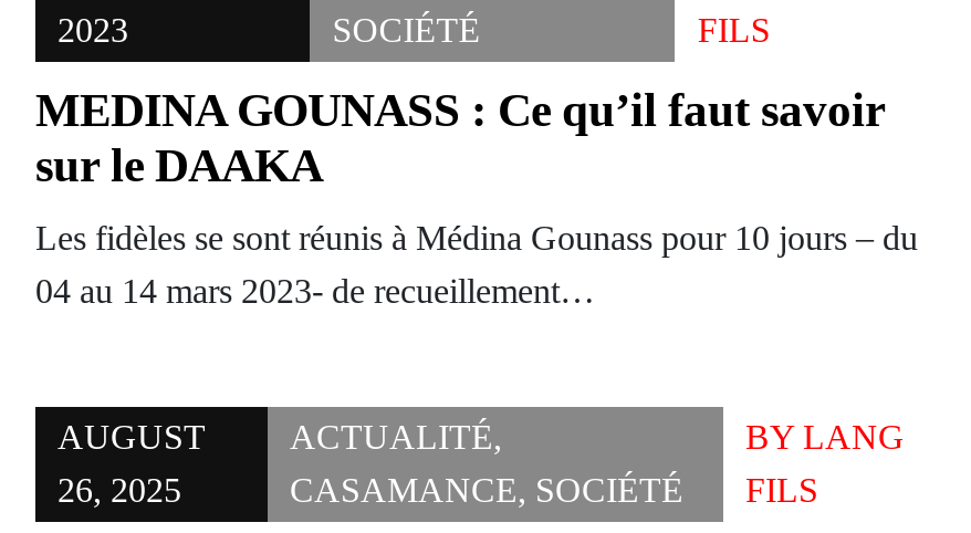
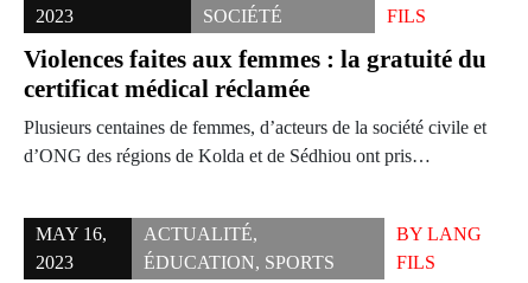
- MEDINA GOUNASS : Ce qu’il faut savoir
- sur le DAAKA
+ Violences faites aux femmes : la gratuité du
+ certificat médical réclamée

- Les fidèles se sont réunis à Médina Gounass pour 10 jours – du
- 04 au 14 mars 2023- de recueillement…
+ Plusieurs centaines de femmes, d’acteurs de la société civile et
+ d’ONG des régions de Kolda et de Sédhiou ont pris…

- AUGUST
- 26, 2025
+ MAY 16,
+ 2023

- CASAMANCE, SOCIÉTÉ
+ ÉDUCATION, SPORTS
